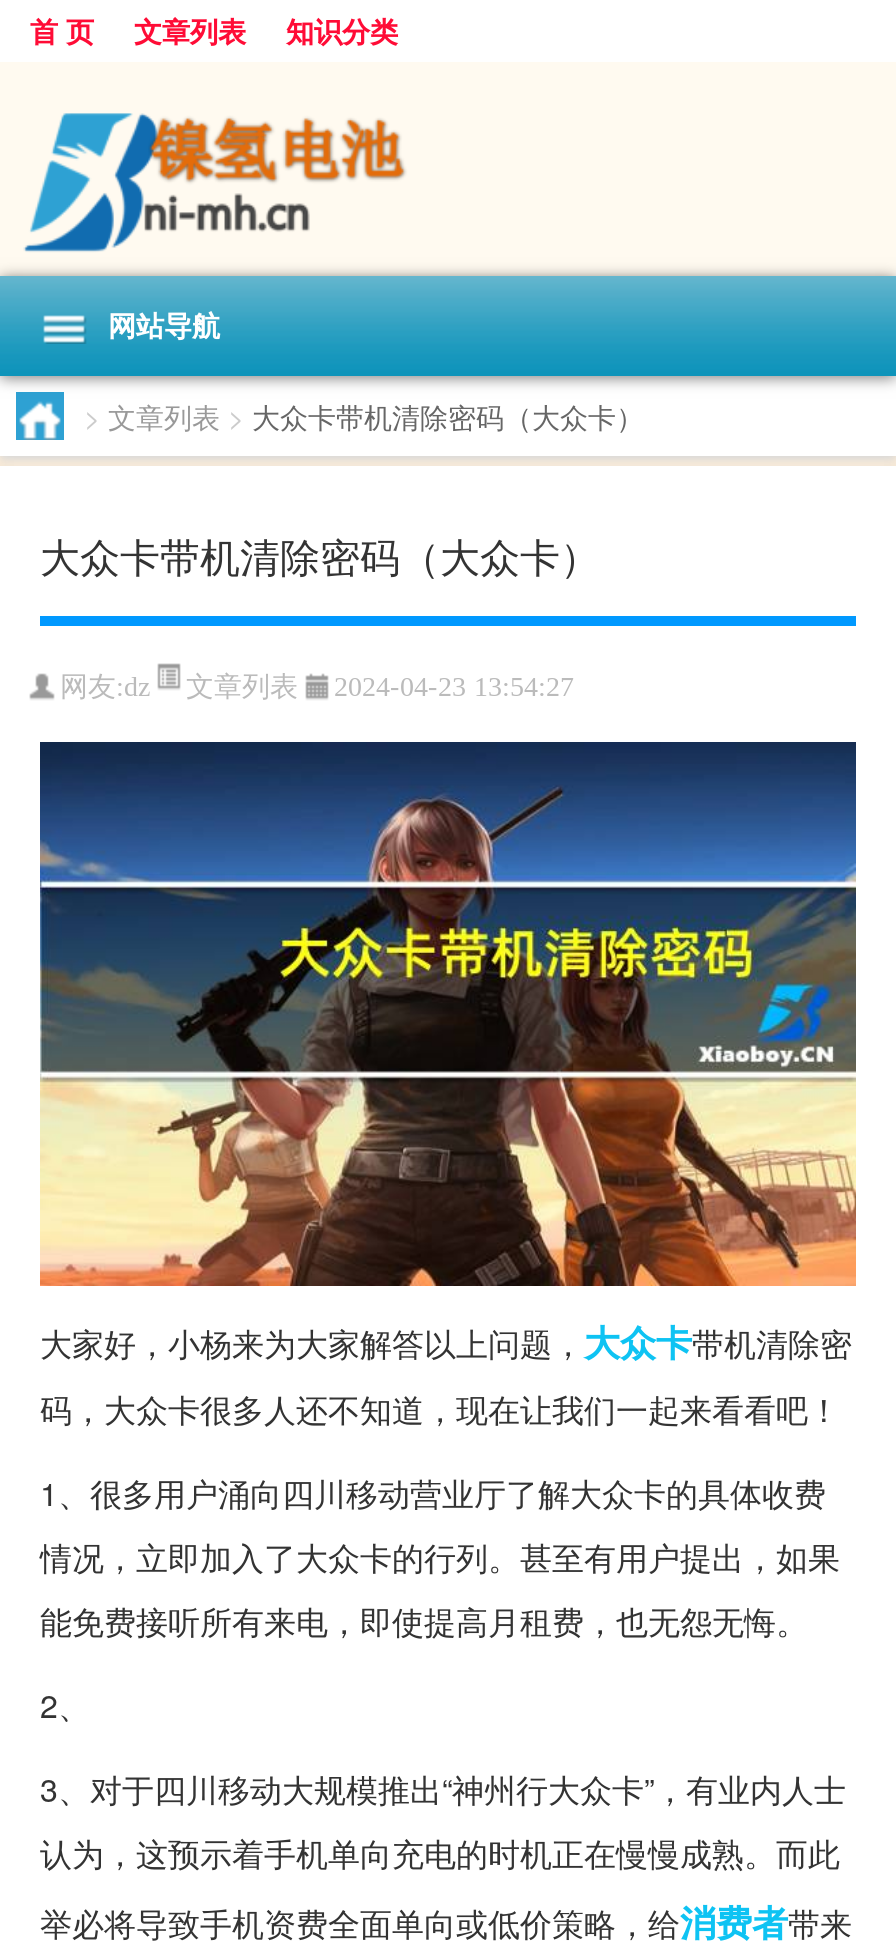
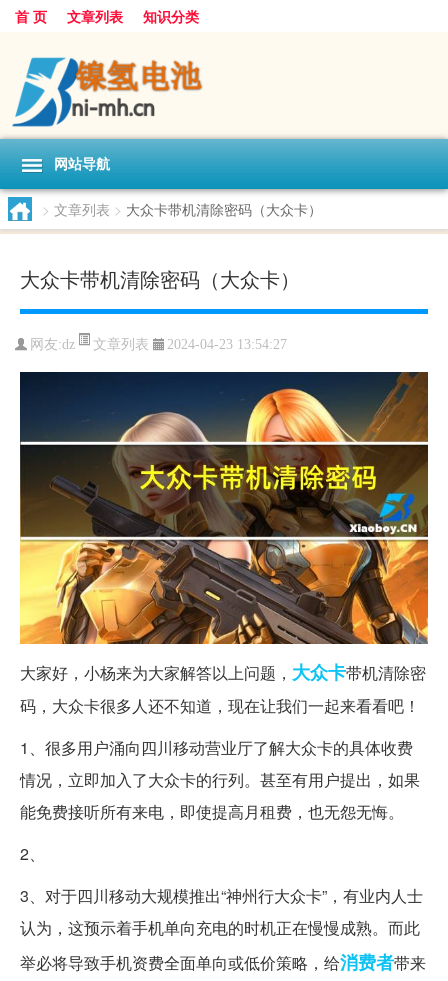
- [image]
+ [image]
